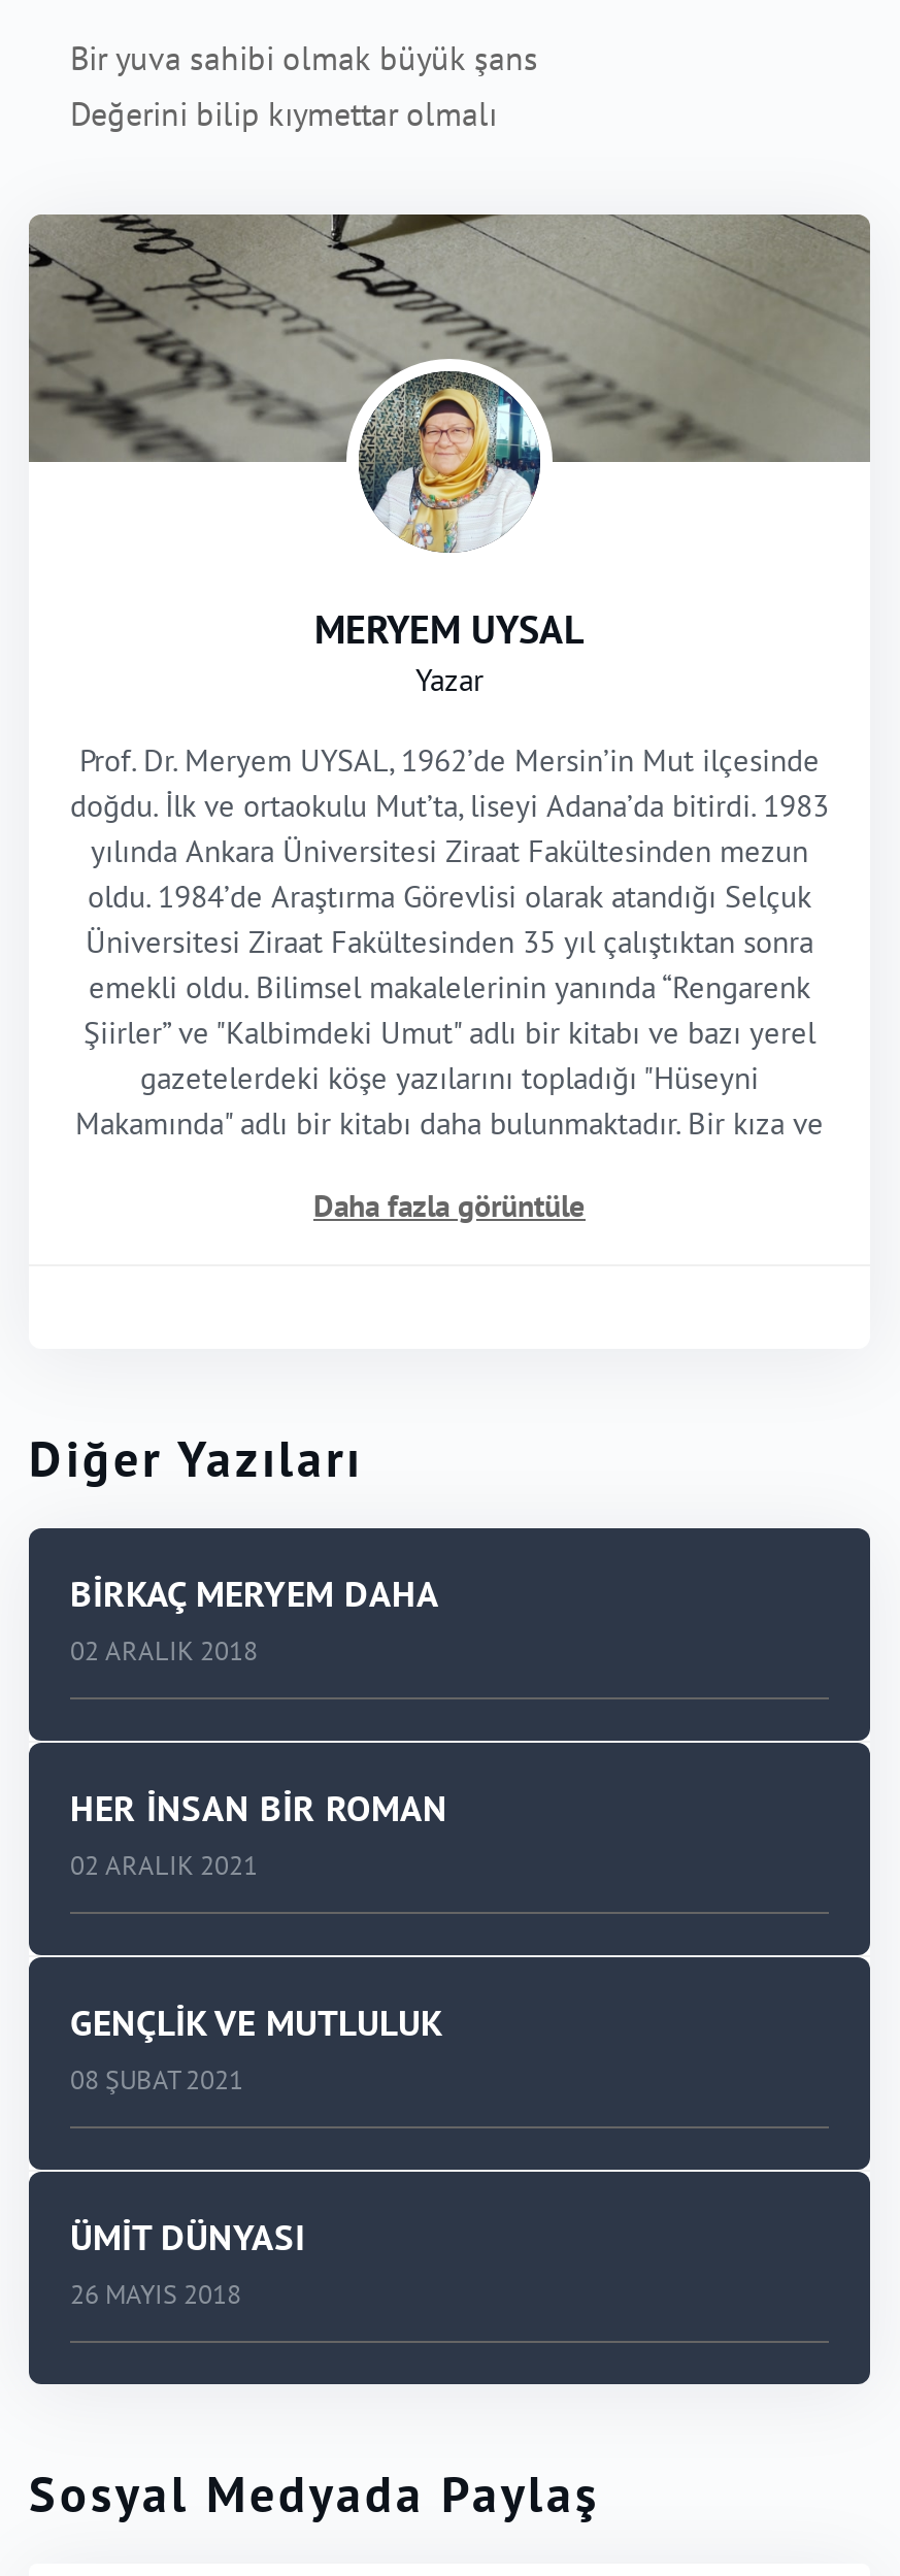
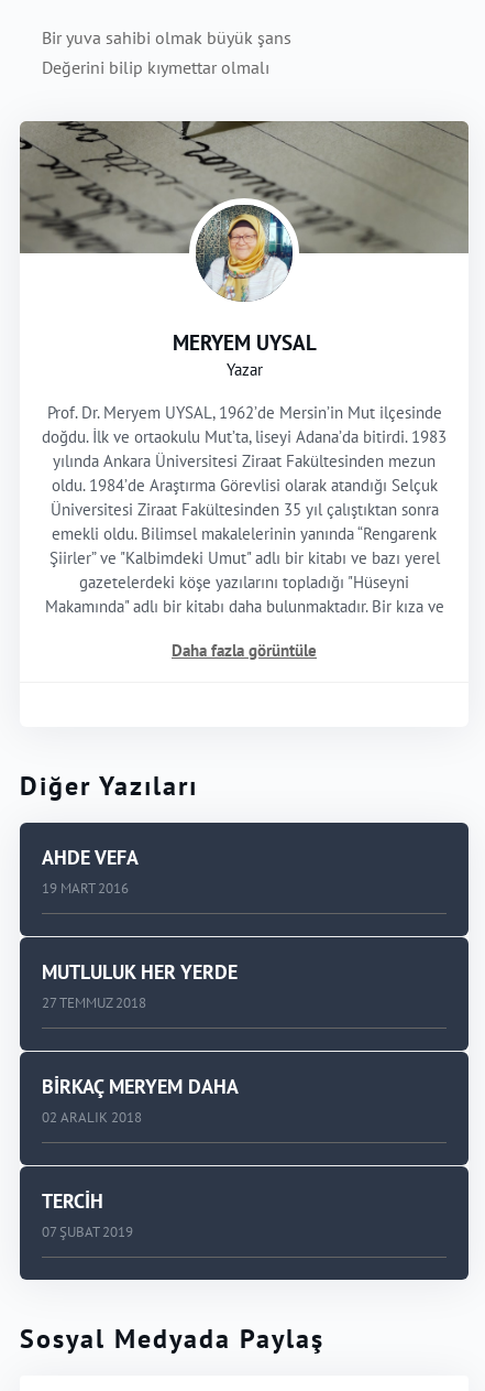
+ AHDE VEFA
+ 19 MART 2016
+ MUTLULUK HER YERDE
+ 27 TEMMUZ 2018

moved down: BİRKAÇ MERYEM DAHA | 02 ARALIK 2018

- HER İNSAN BİR ROMAN
- 02 ARALIK 2021
- GENÇLİK VE MUTLULUK
- 08 ŞUBAT 2021
- ÜMİT DÜNYASI
- 26 MAYIS 2018
+ TERCİH
+ 07 ŞUBAT 2019
